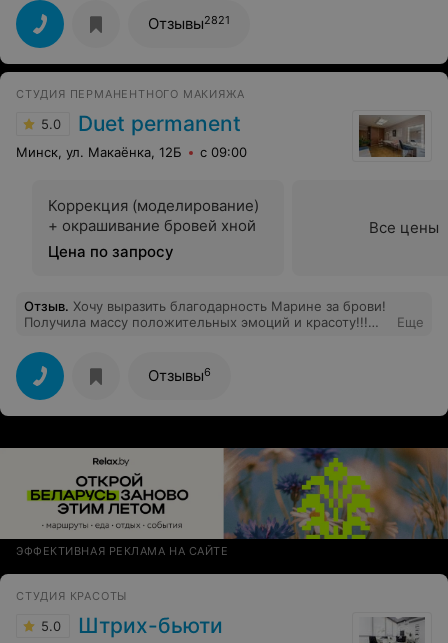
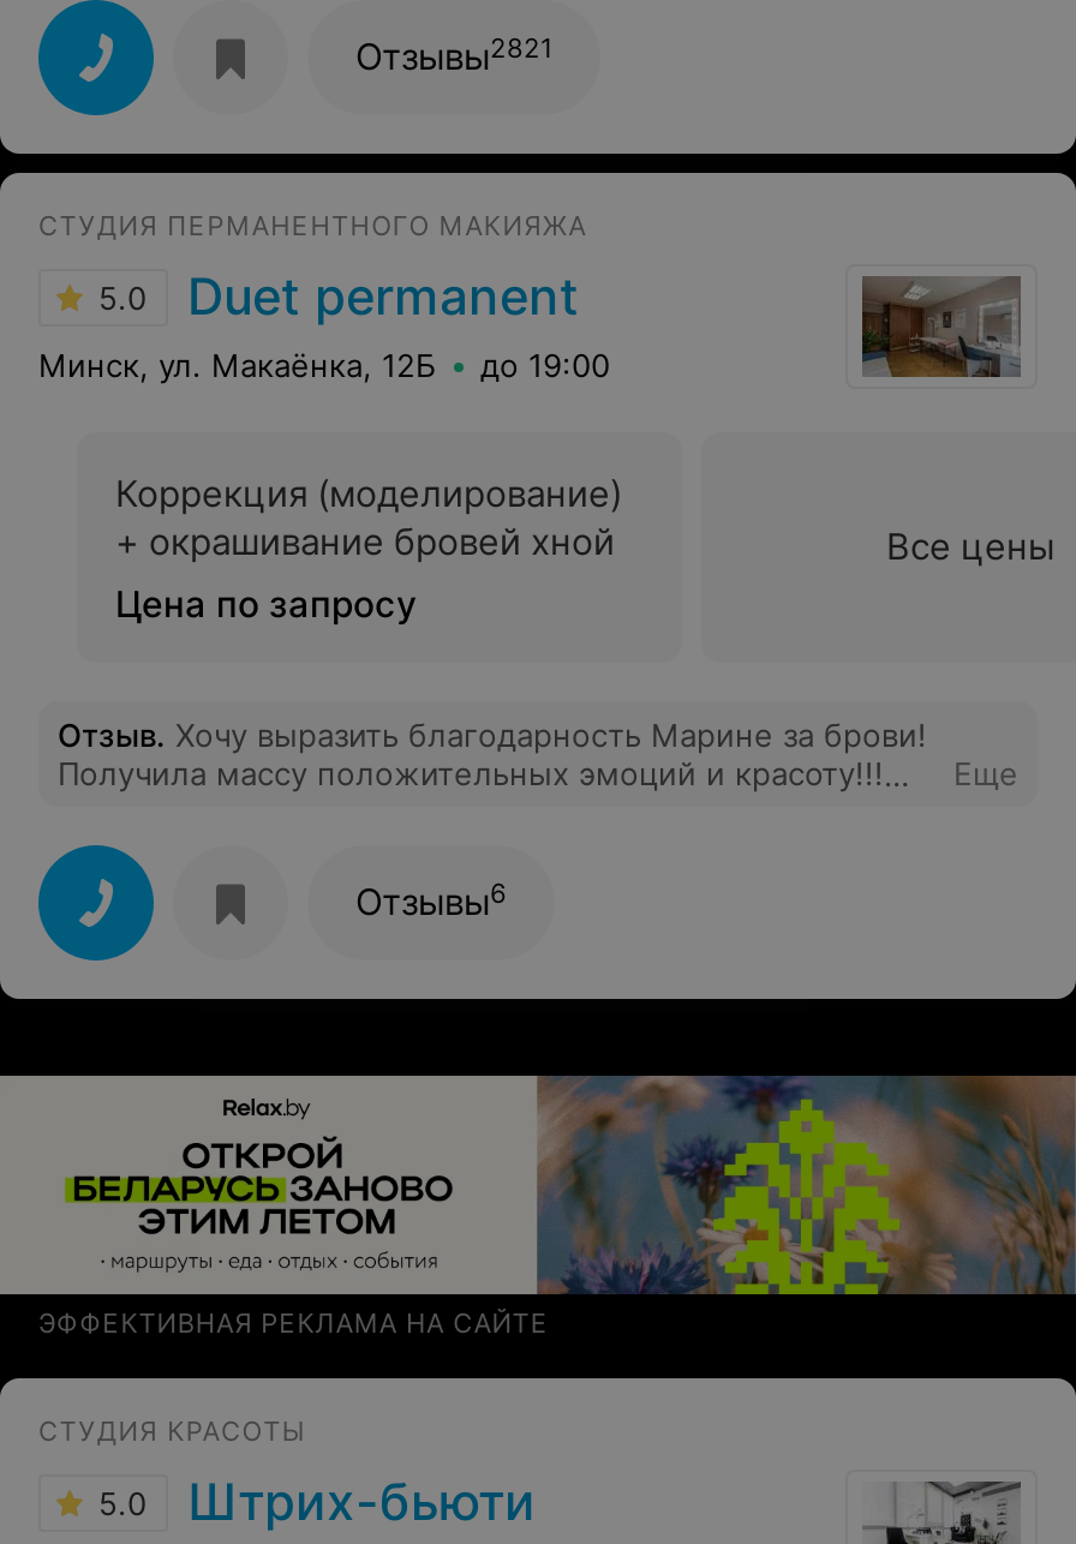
- с 09:00
+ до 19:00
